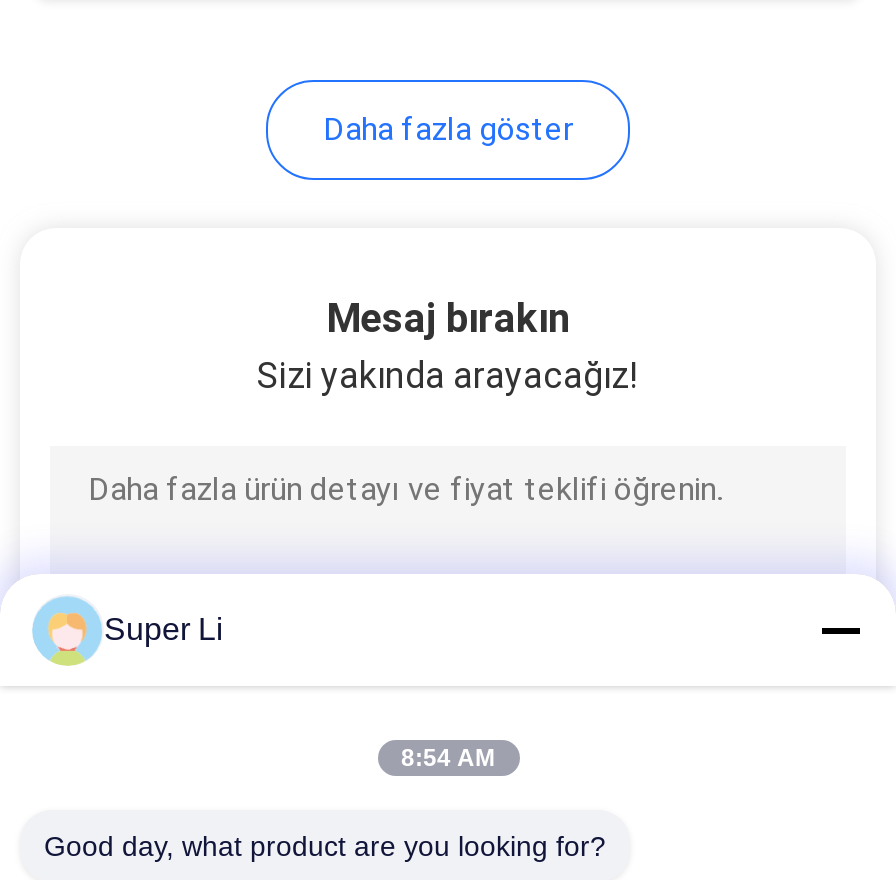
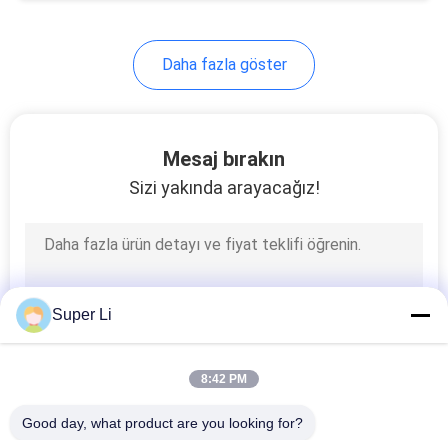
- 8:54 AM
+ 8:42 PM
